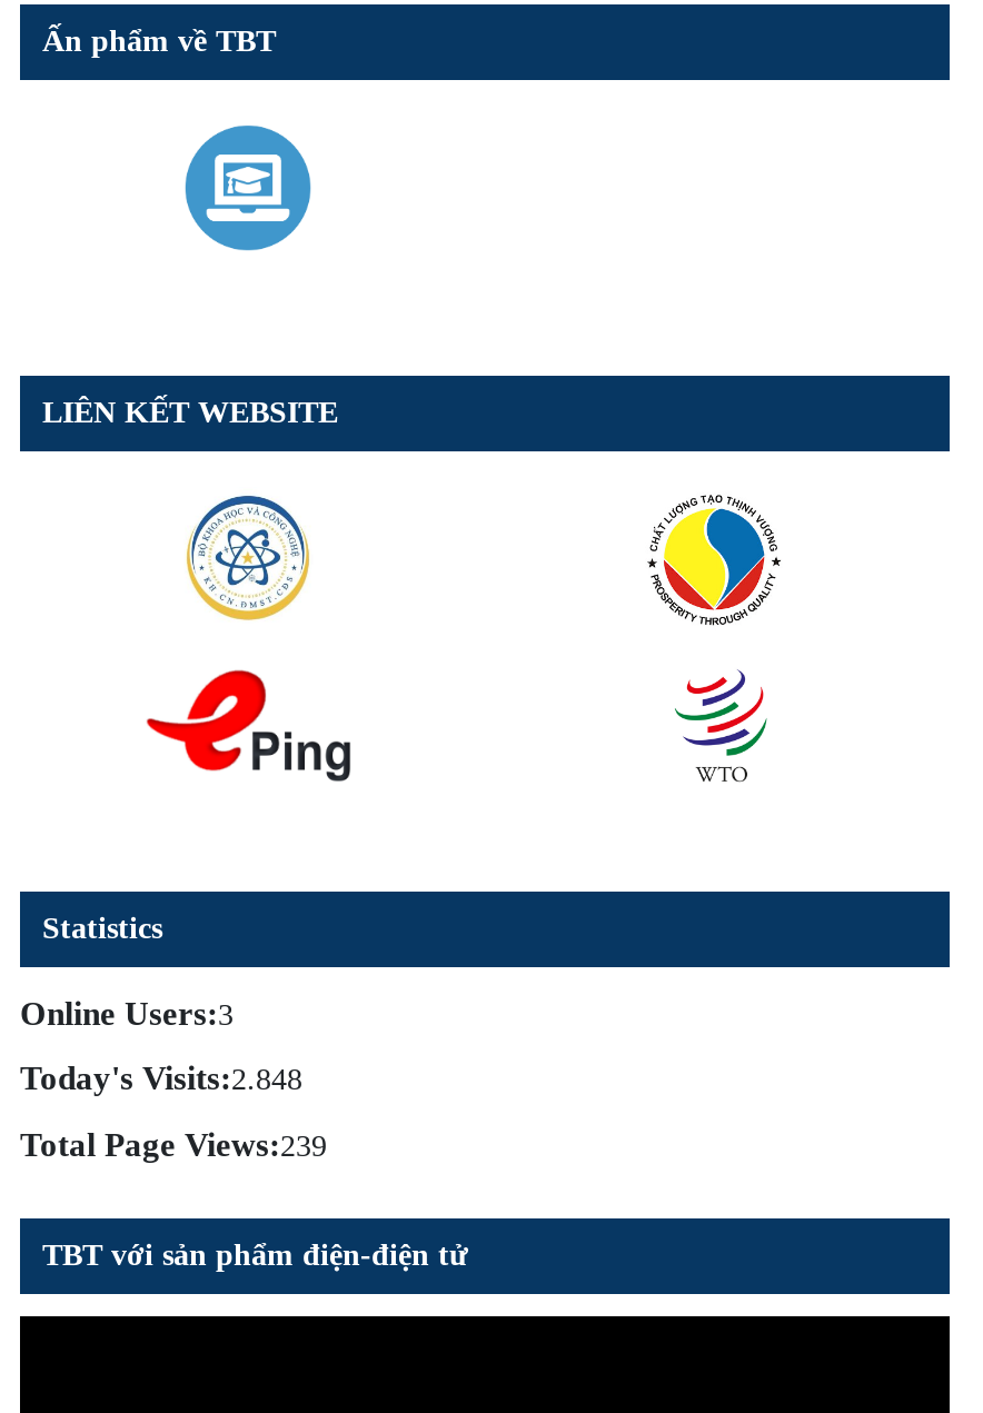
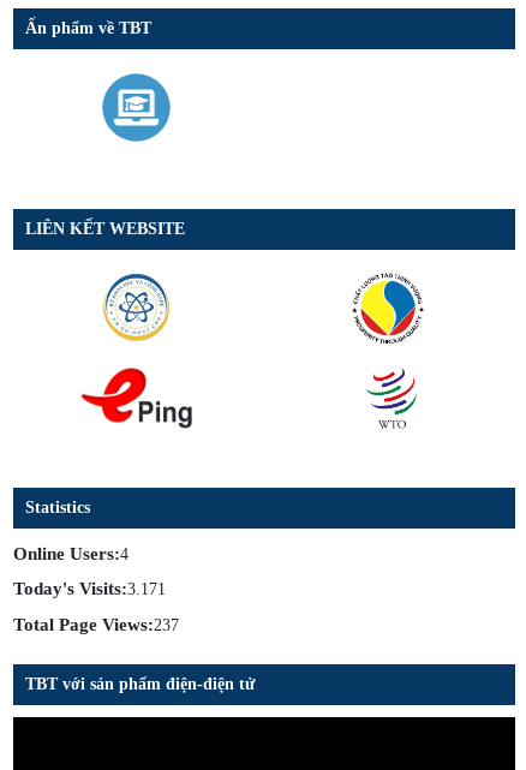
- Online Users:3
+ Online Users:4

- Today's Visits:2.848
+ Today's Visits:3.171

- Total Page Views:239
+ Total Page Views:237
